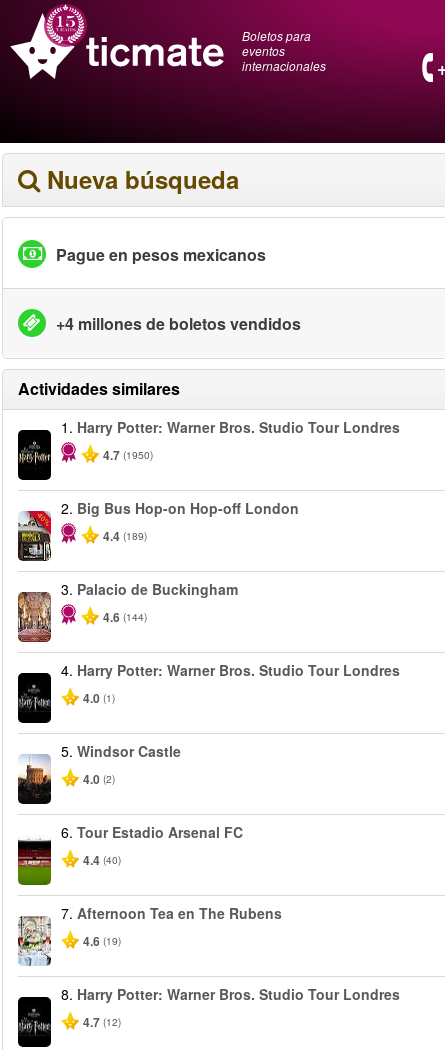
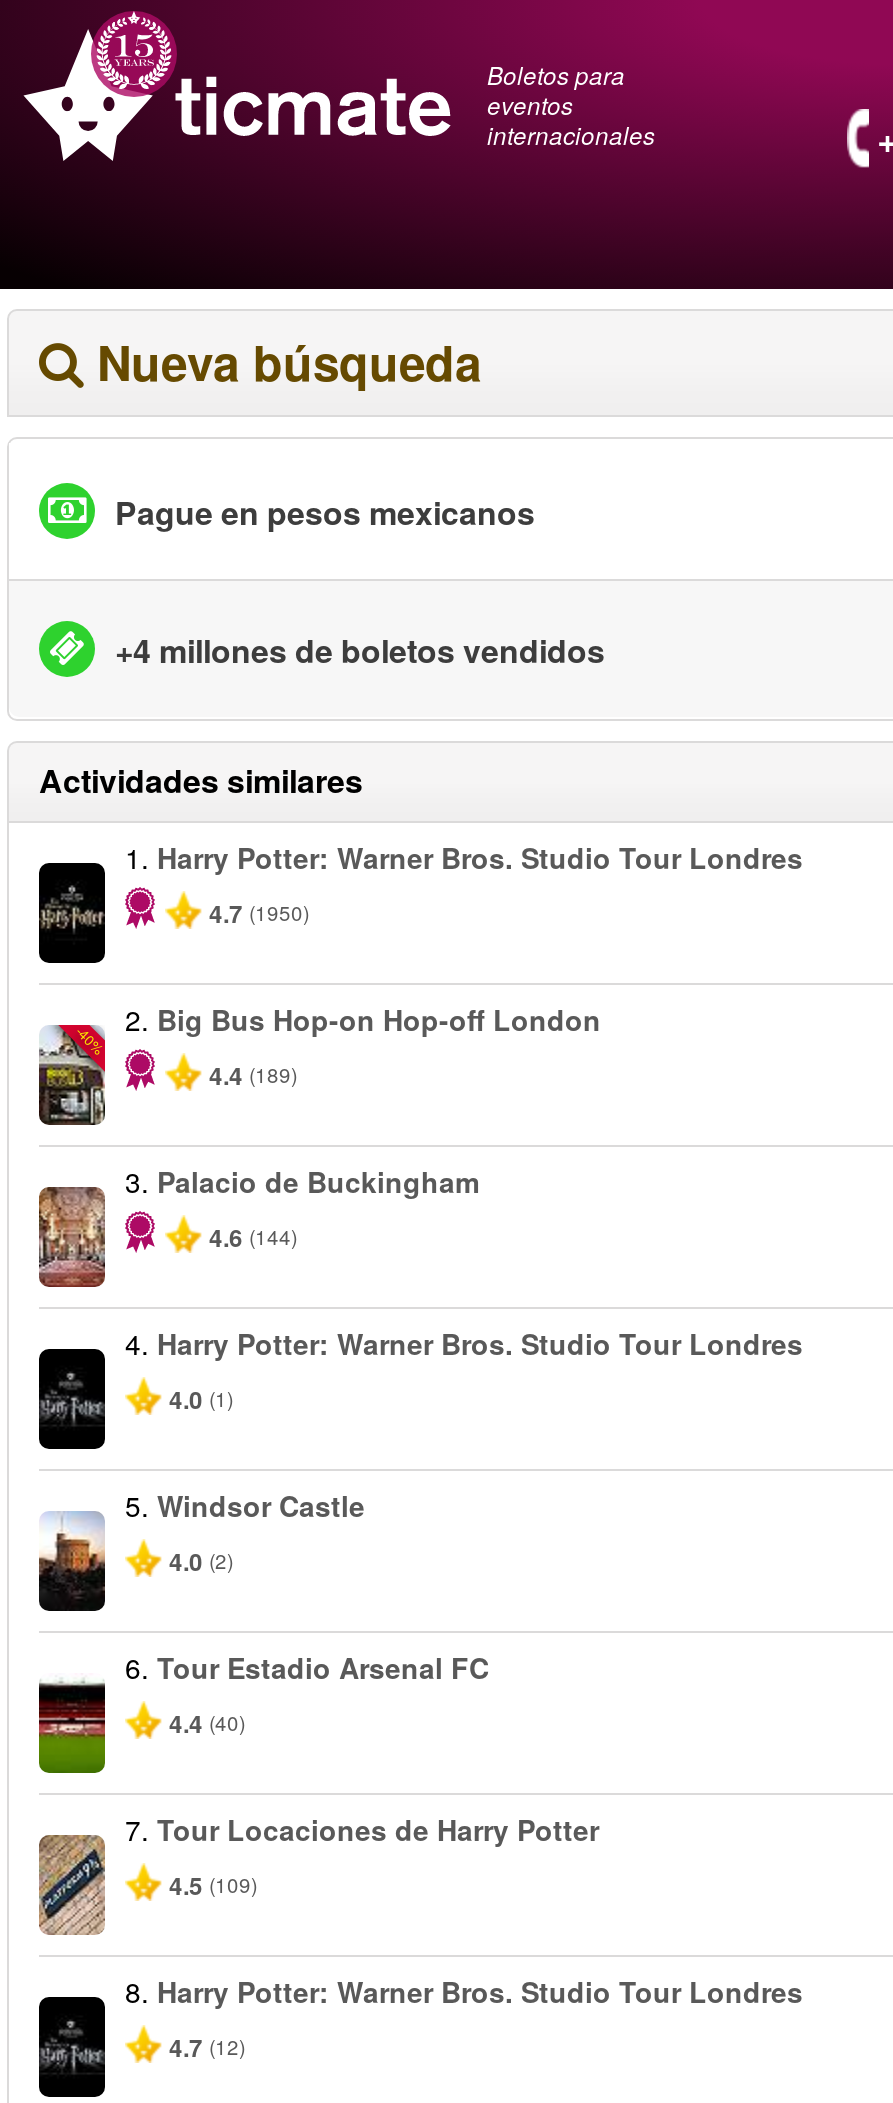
- [image]
- 7. Afternoon Tea en The Rubens
- 4.6 (19)
+ [image]
+ 7. Tour Locaciones de Harry Potter
+ 4.5 (109)
